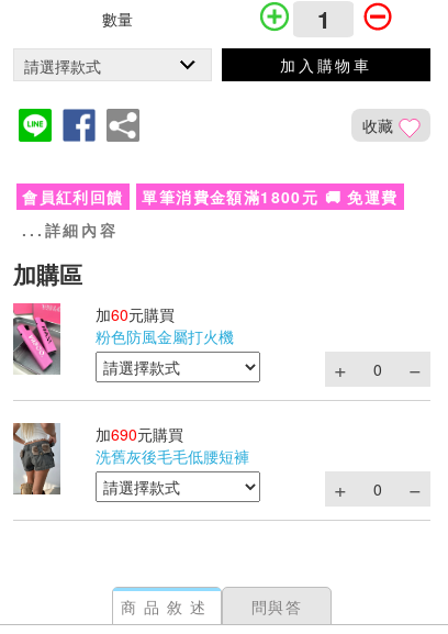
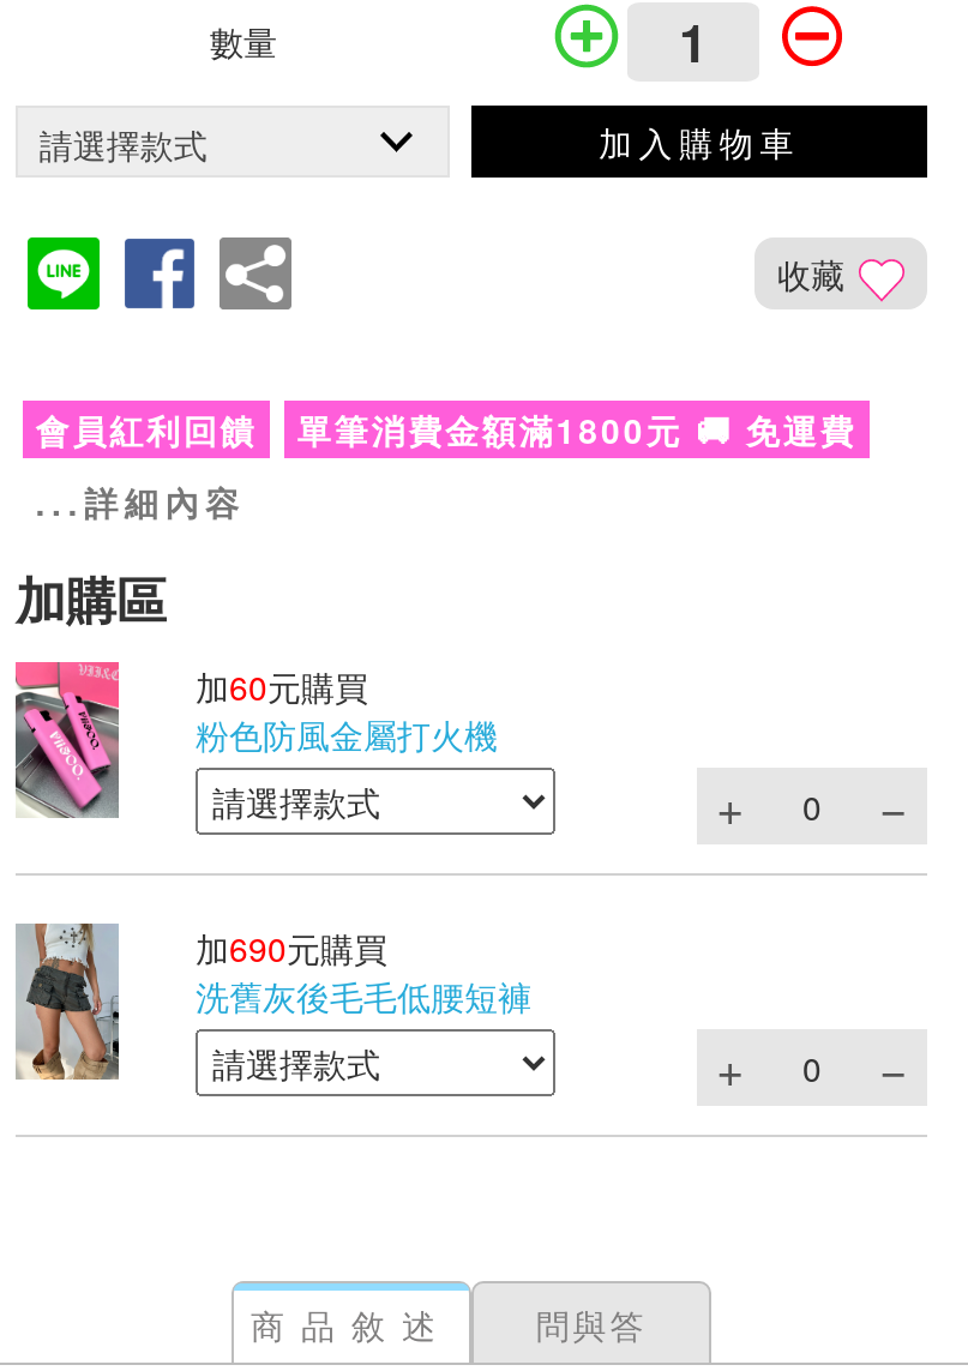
- [image]
+ [image]
